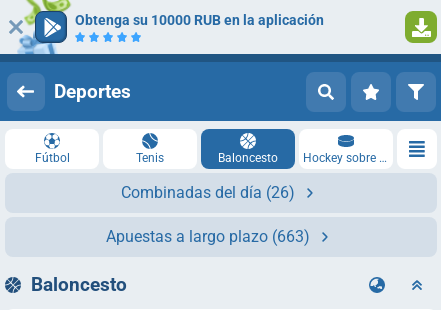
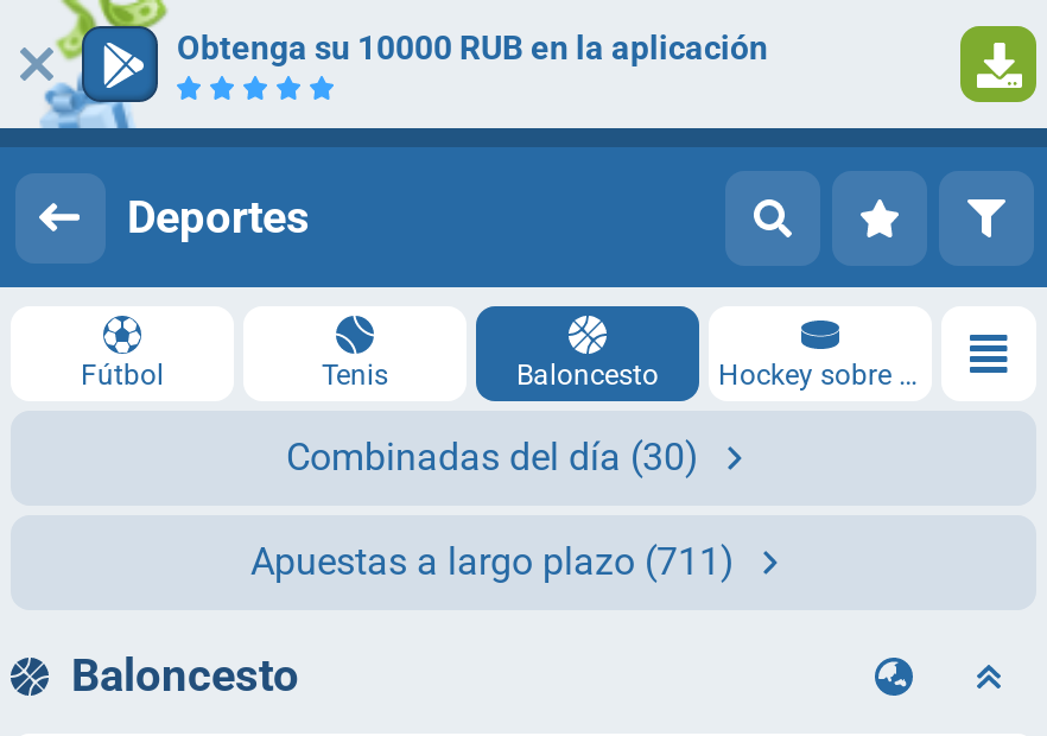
- Combinadas del día (26)
+ Combinadas del día (30)

- Apuestas a largo plazo (663)
+ Apuestas a largo plazo (711)
